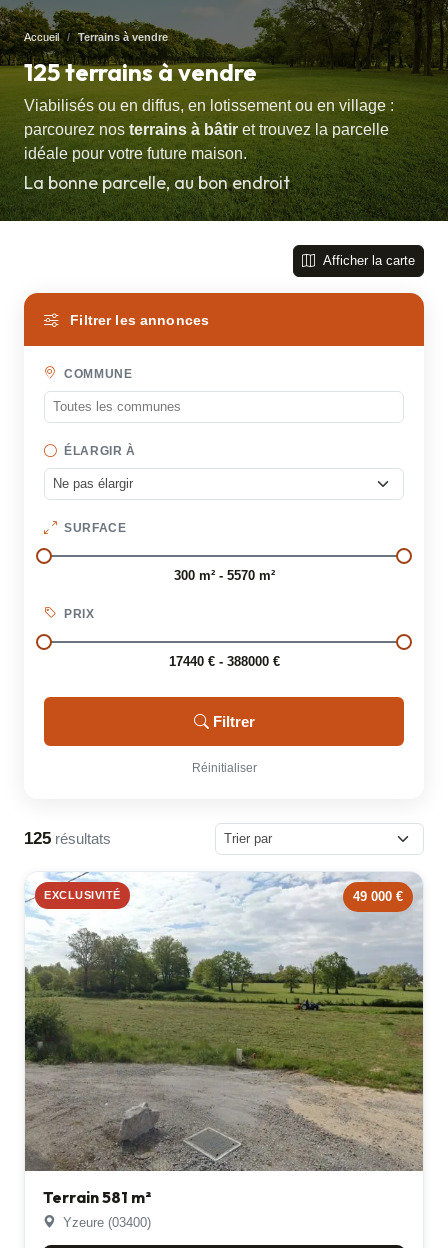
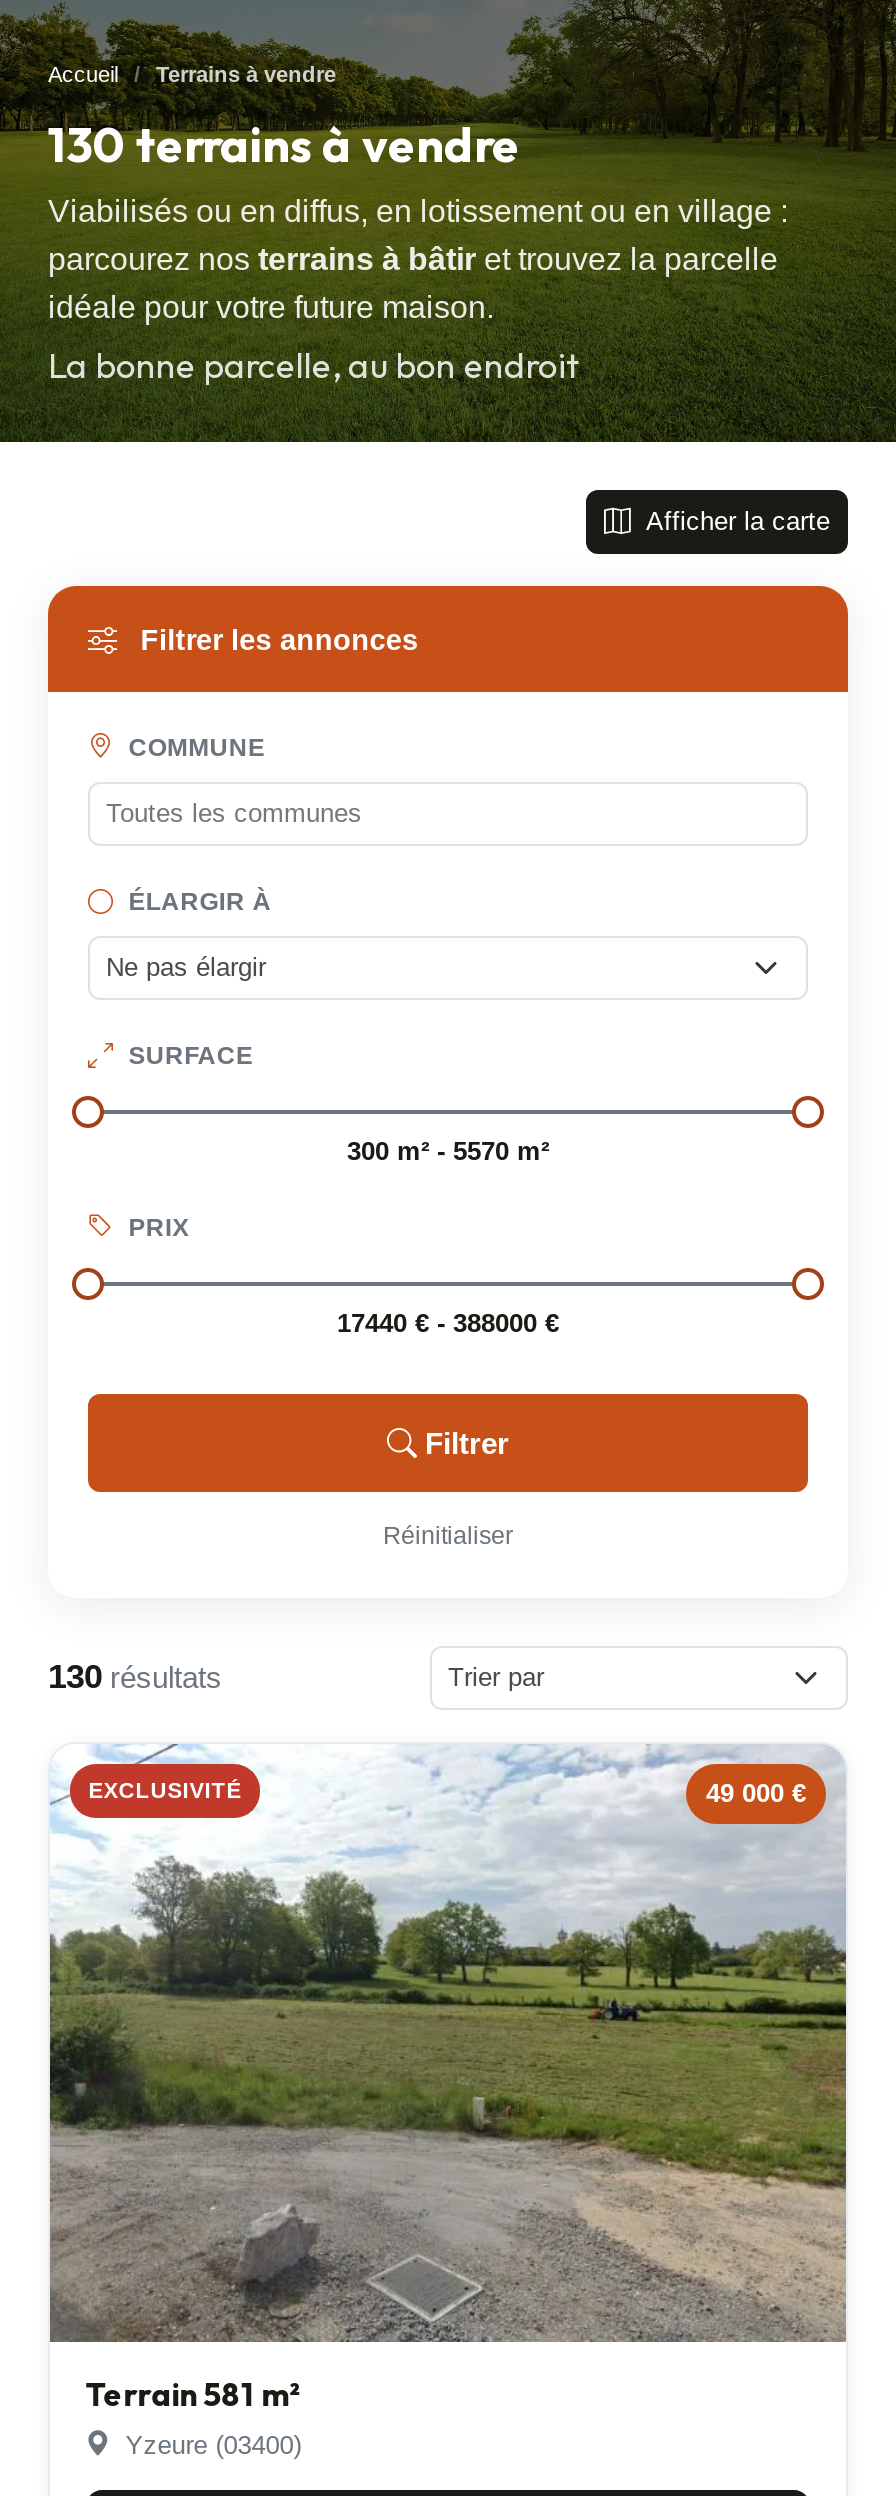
- 125 terrains à vendre
+ 130 terrains à vendre

- 125 résultats
+ 130 résultats
